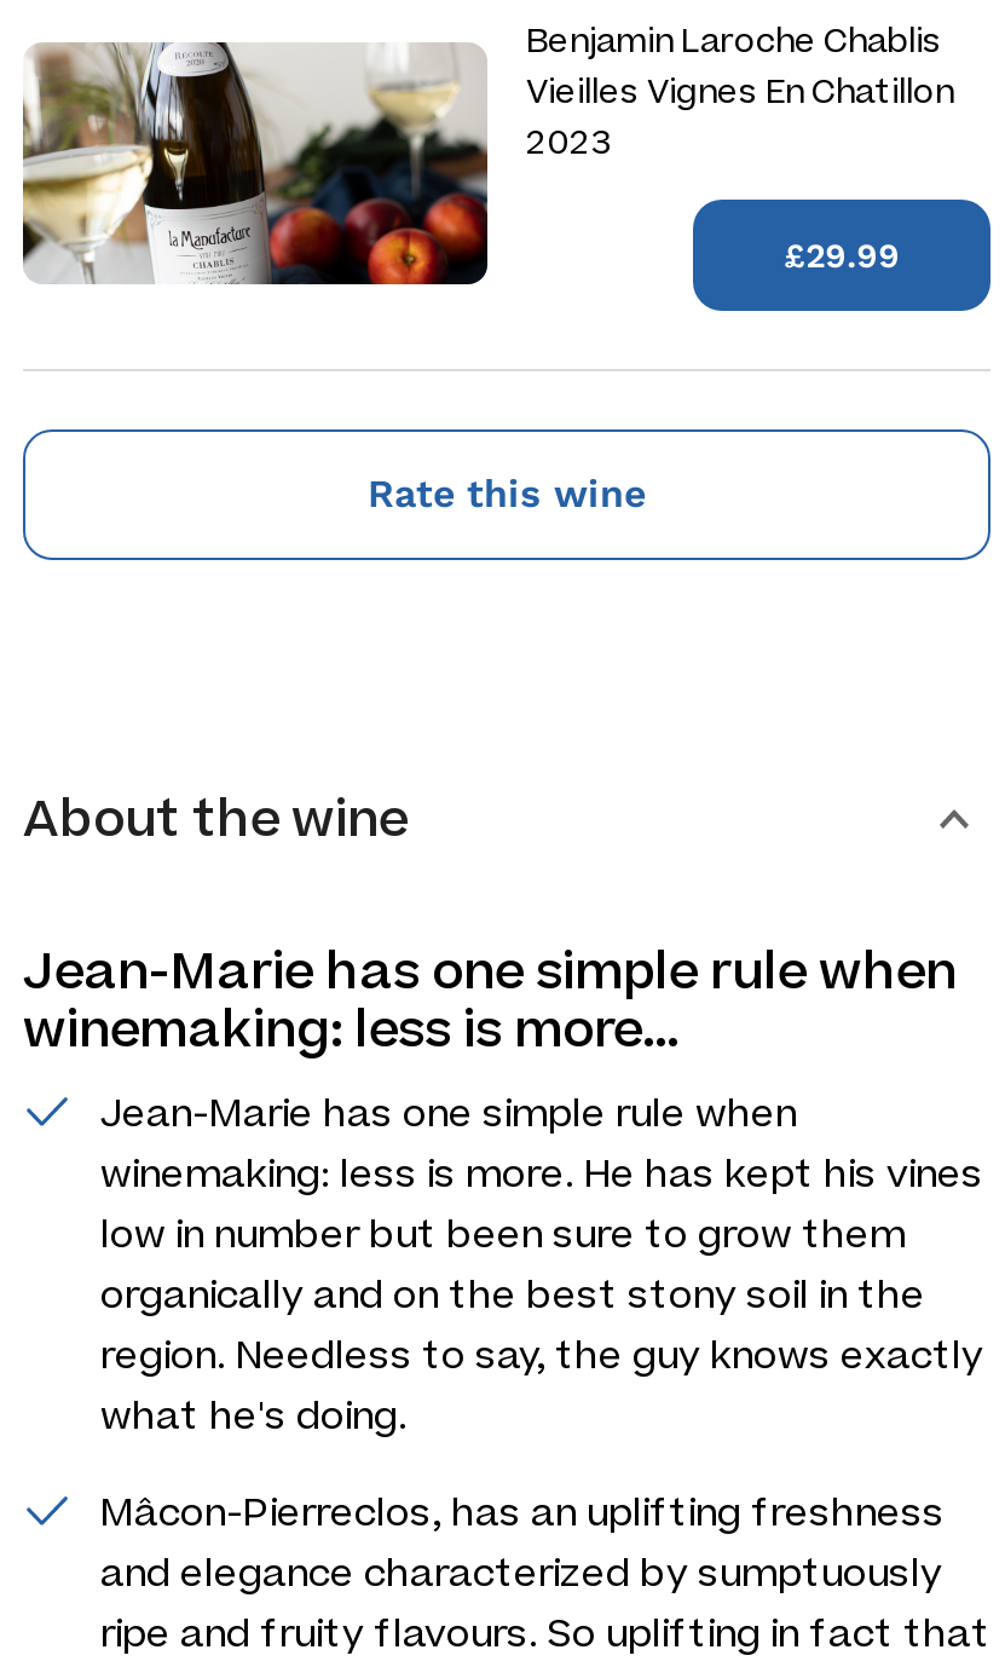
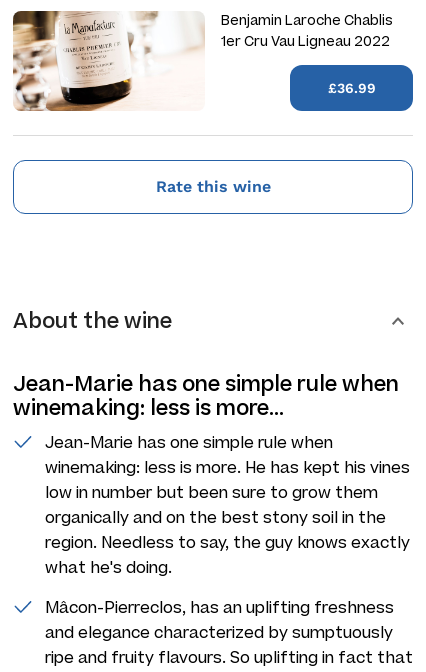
- [image]
- Vieilles Vignes En Chatillon
- 2023
+ [image]
+ 1er Cru Vau Ligneau 2022

- £29.99
+ £36.99
